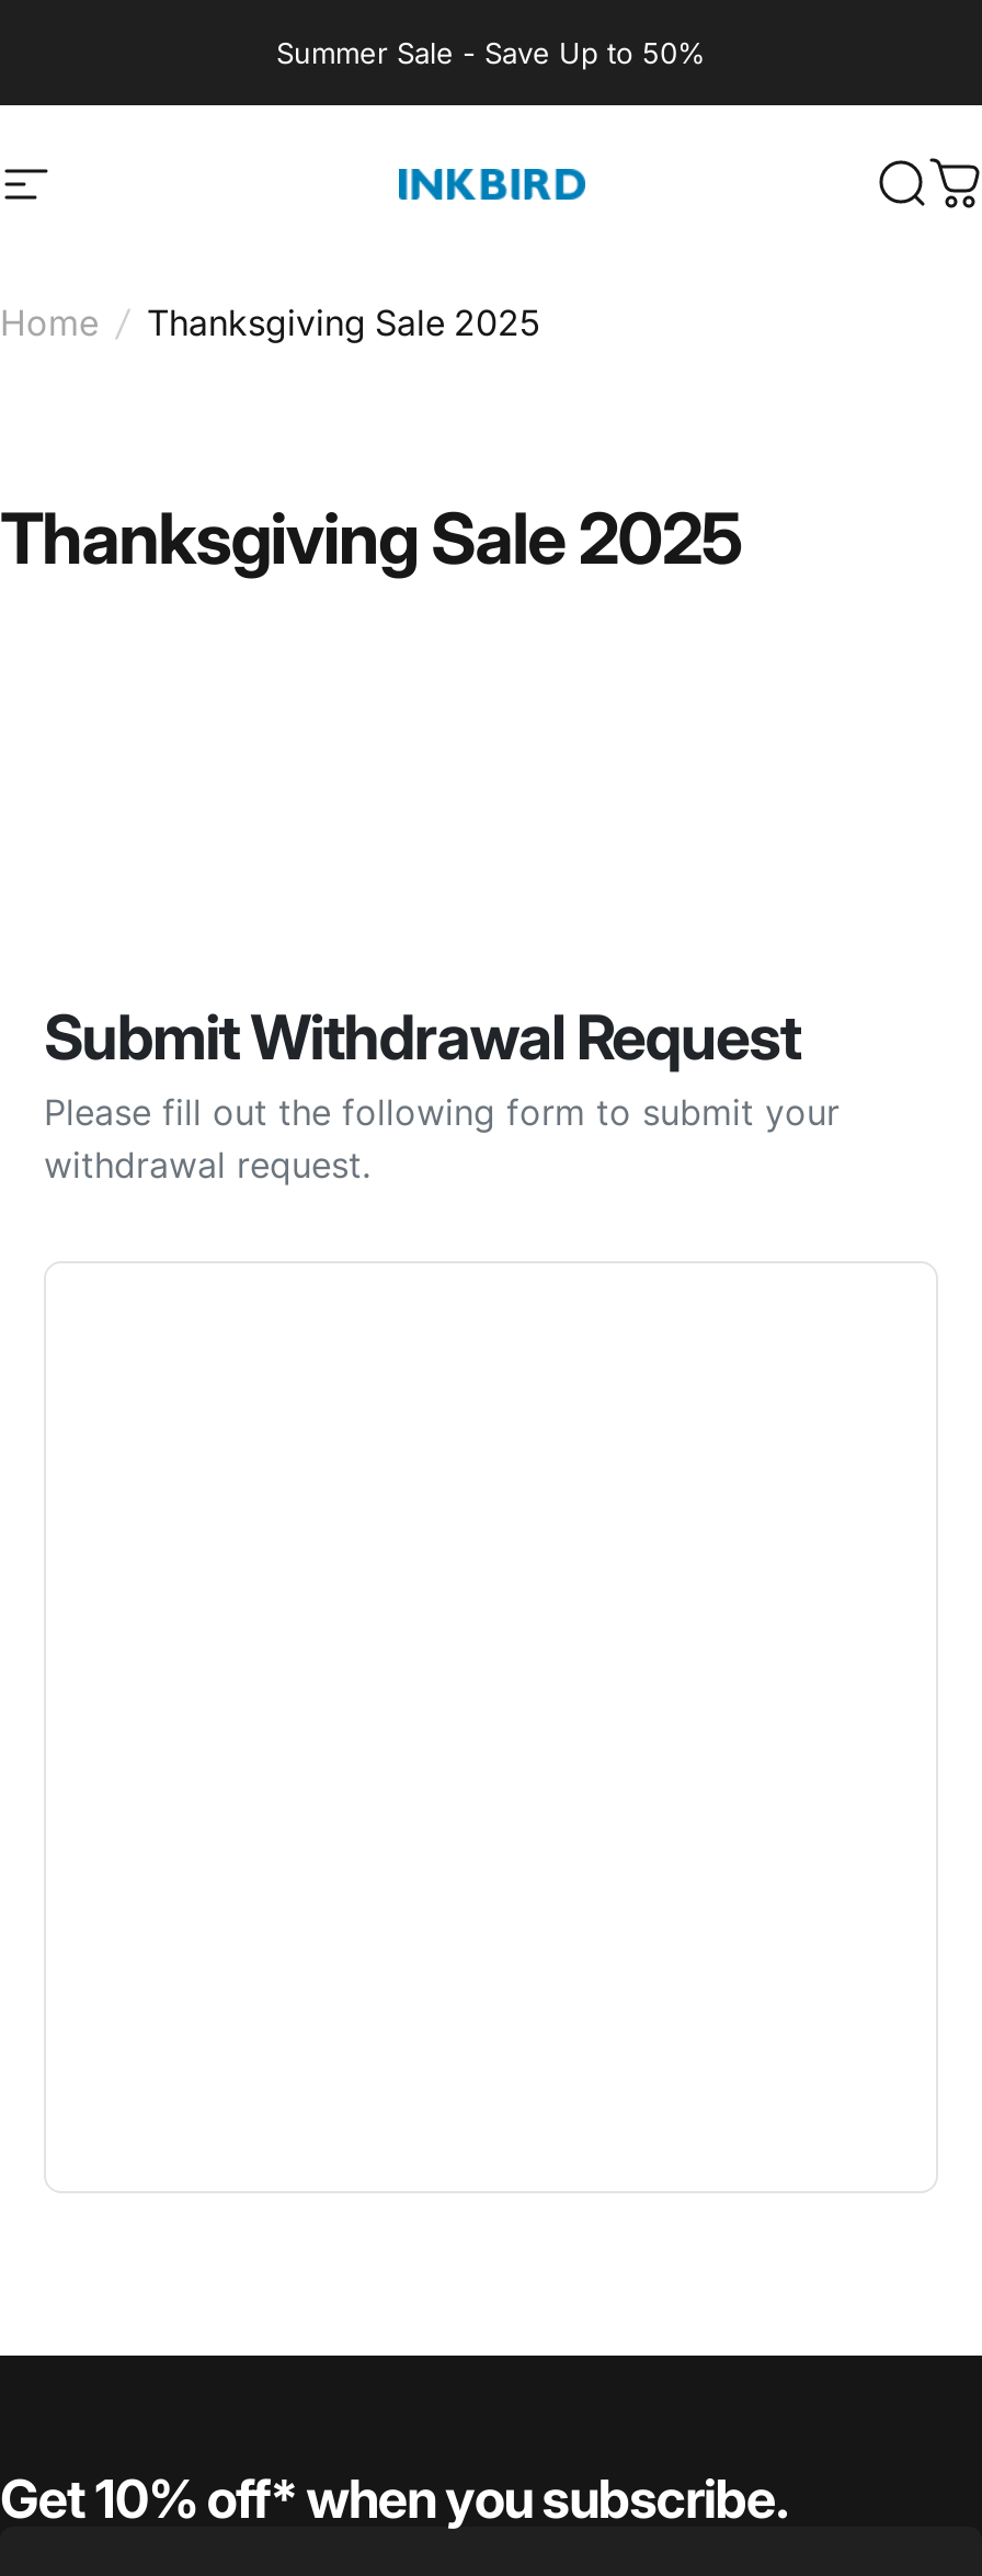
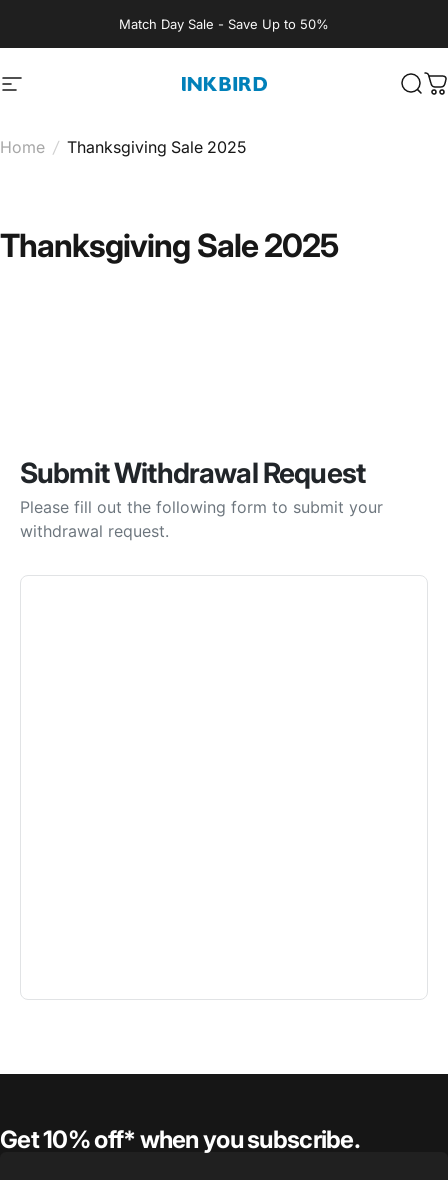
- Summer Sale - Save Up to 50%
+ Match Day Sale - Save Up to 50%
